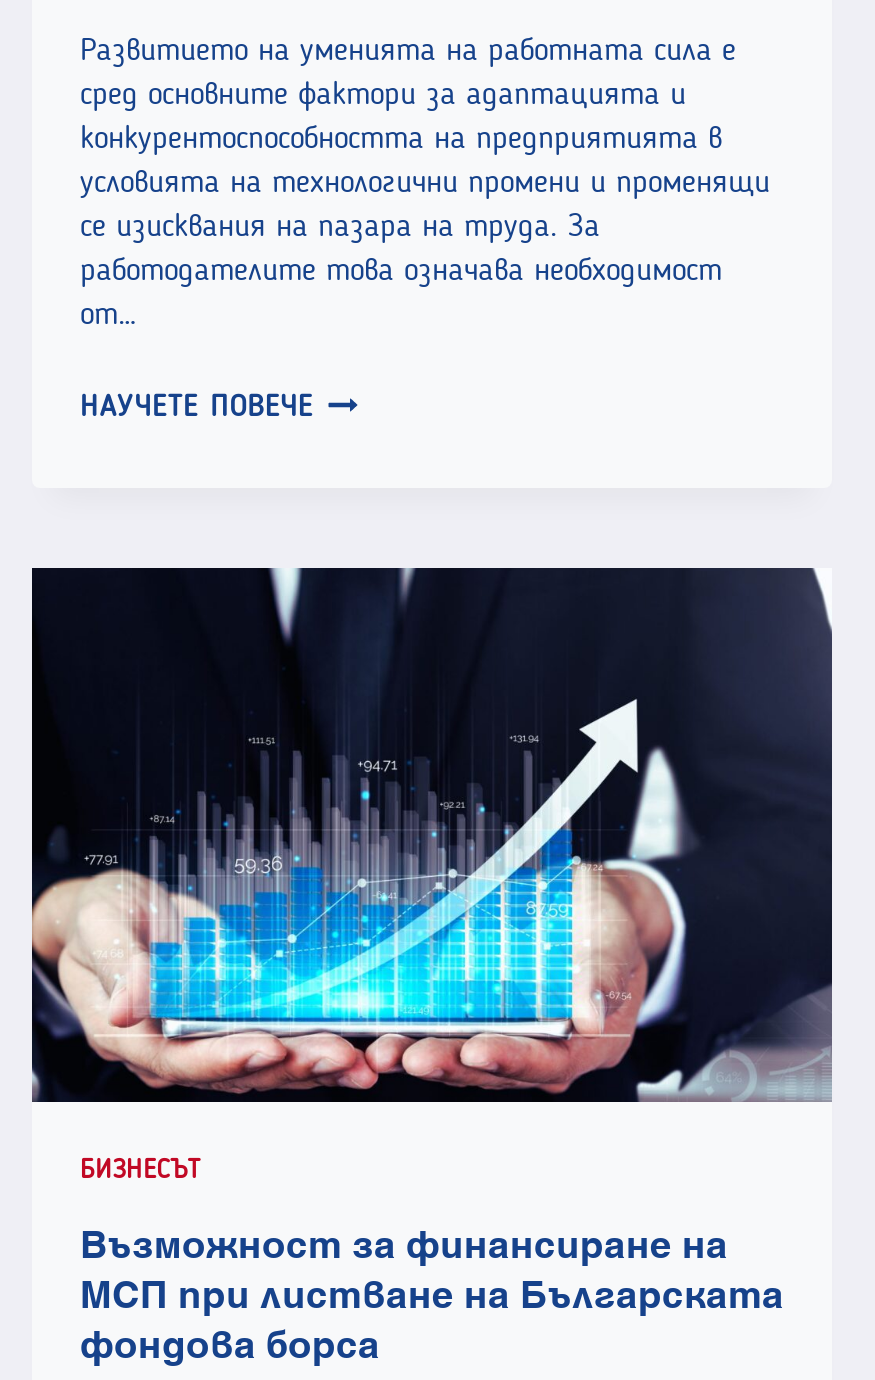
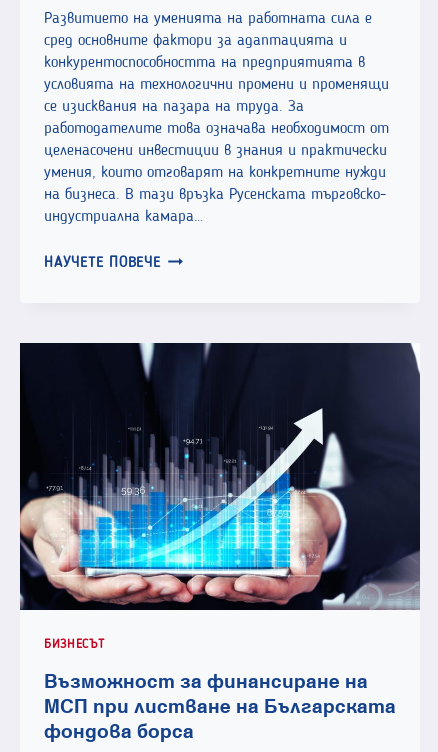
- работодателите това означава необходимост
- от…
+ работодателите това означава необходимост от
+ целенасочени инвестиции в знания и практически
+ умения, които отговарят на конкретните нужди
+ на бизнеса. В тази връзка Русенската търговско-
+ индустриална камара…
